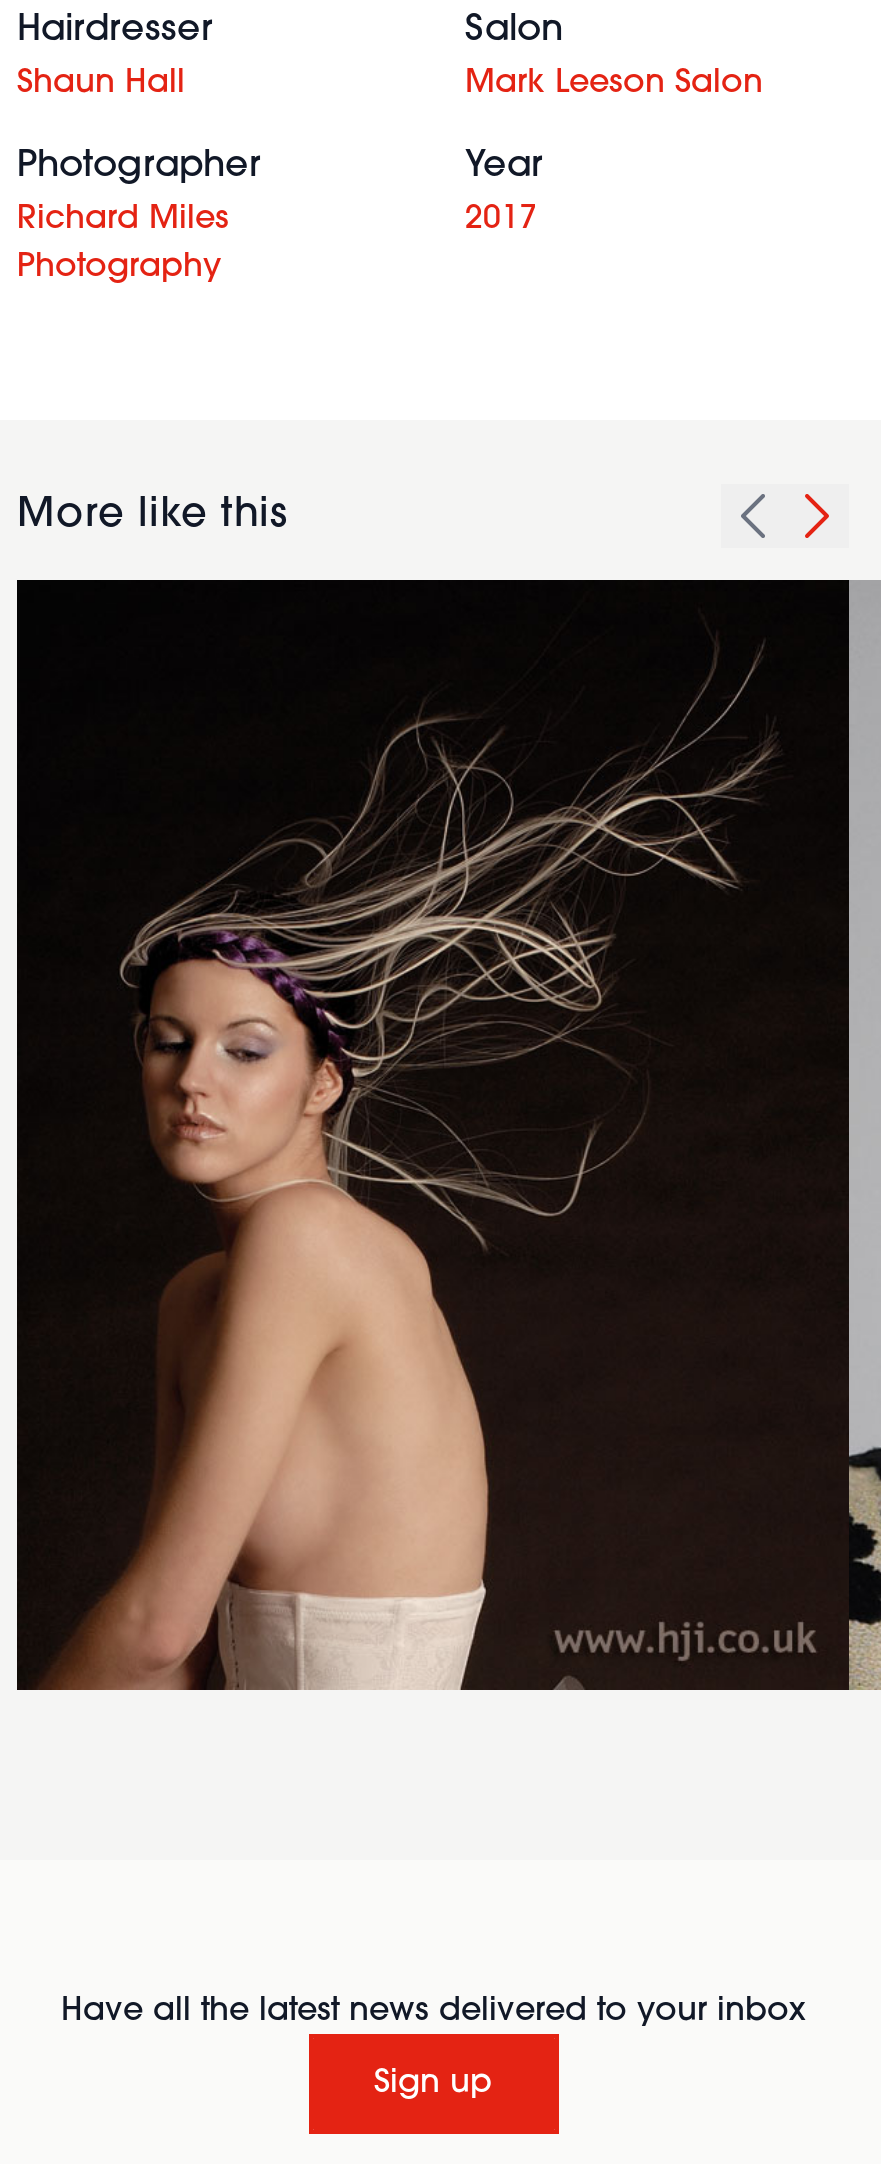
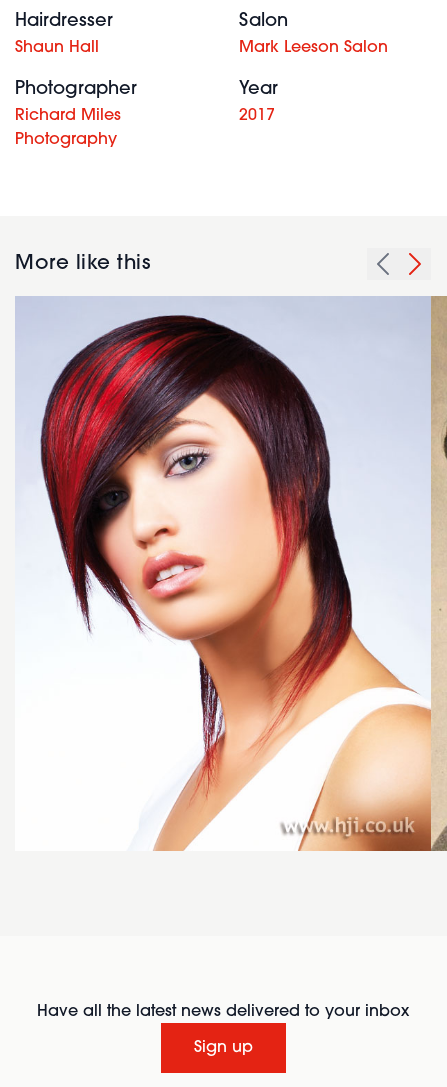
- [image]
+ [image]
